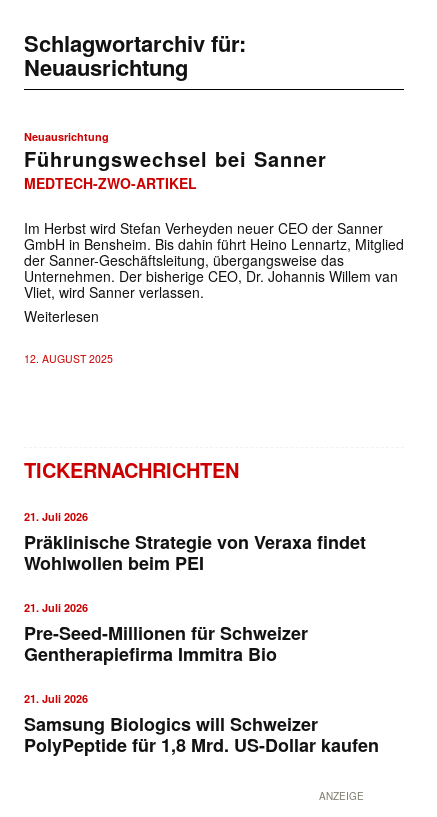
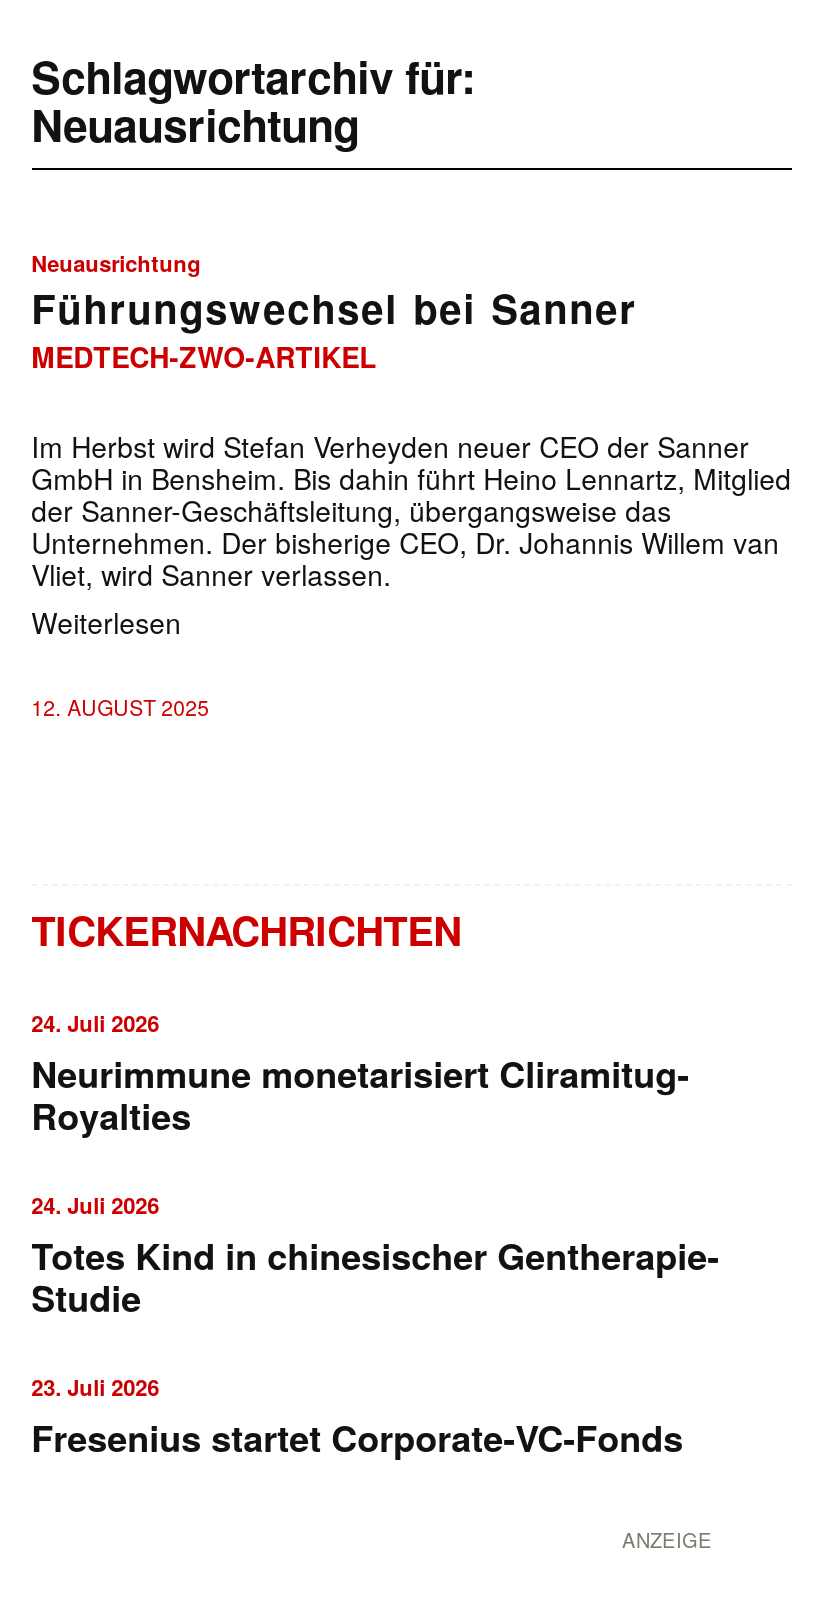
- 21. Juli 2026
- Präklinische Strategie von Veraxa findet
- Wohlwollen beim PEI
+ 24. Juli 2026
+ Neurimmune monetarisiert Cliramitug-
+ Royalties

- 21. Juli 2026
- Pre-Seed-Millionen für Schweizer
- Gentherapiefirma Immitra Bio
+ 24. Juli 2026
+ Totes Kind in chinesischer Gentherapie-
+ Studie

- 21. Juli 2026
- Samsung Biologics will Schweizer
- PolyPeptide für 1,8 Mrd. US-Dollar kaufen
+ 23. Juli 2026
+ Fresenius startet Corporate-VC-Fonds
